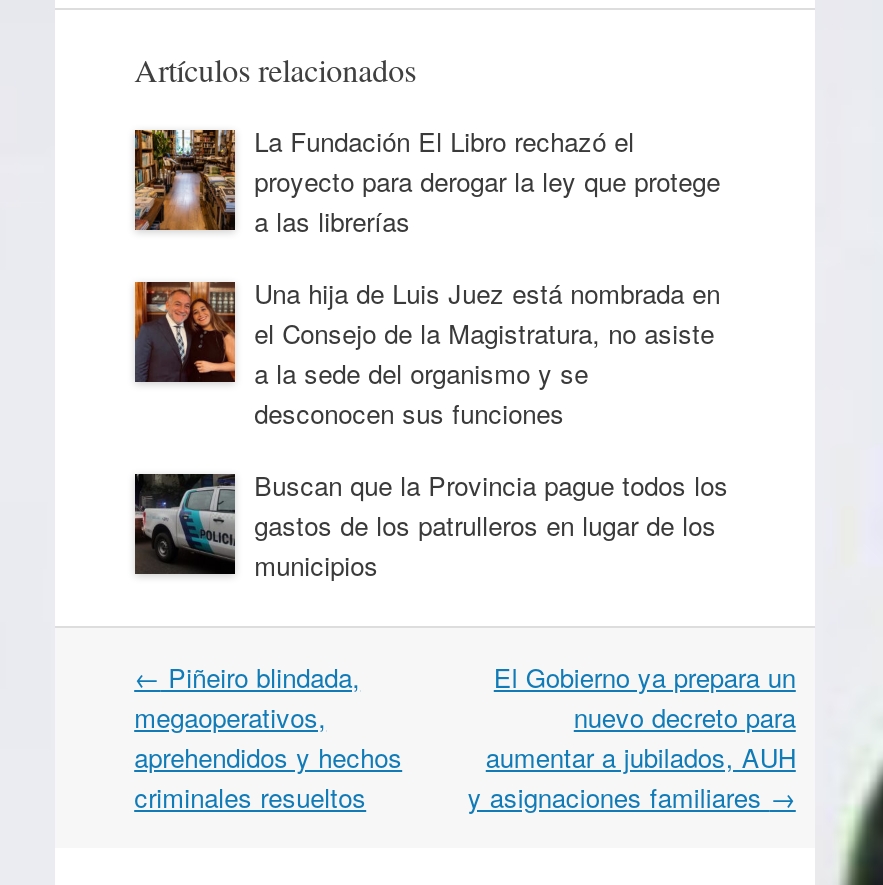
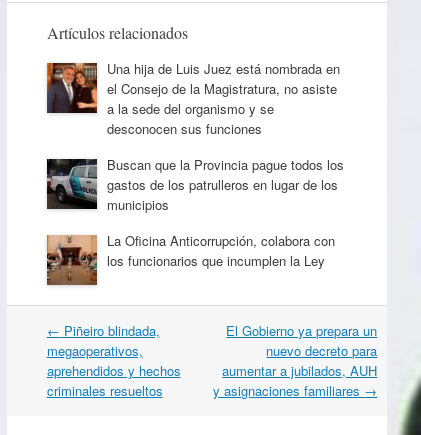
- [image]
- La Fundación El Libro rechazó el
- proyecto para derogar la ley que protege
- a las librerías

moved up: [image] | Una hija de Luis Juez está nombrada en | el Consejo de la Magistratura, no asiste | a la sede del organismo y se | desconocen sus funciones | Buscan que la Provincia pague todos los | gastos de los patrulleros en lugar de los | municipios

+ [image]
+ La Oficina Anticorrupción, colabora con
+ los funcionarios que incumplen la Ley
